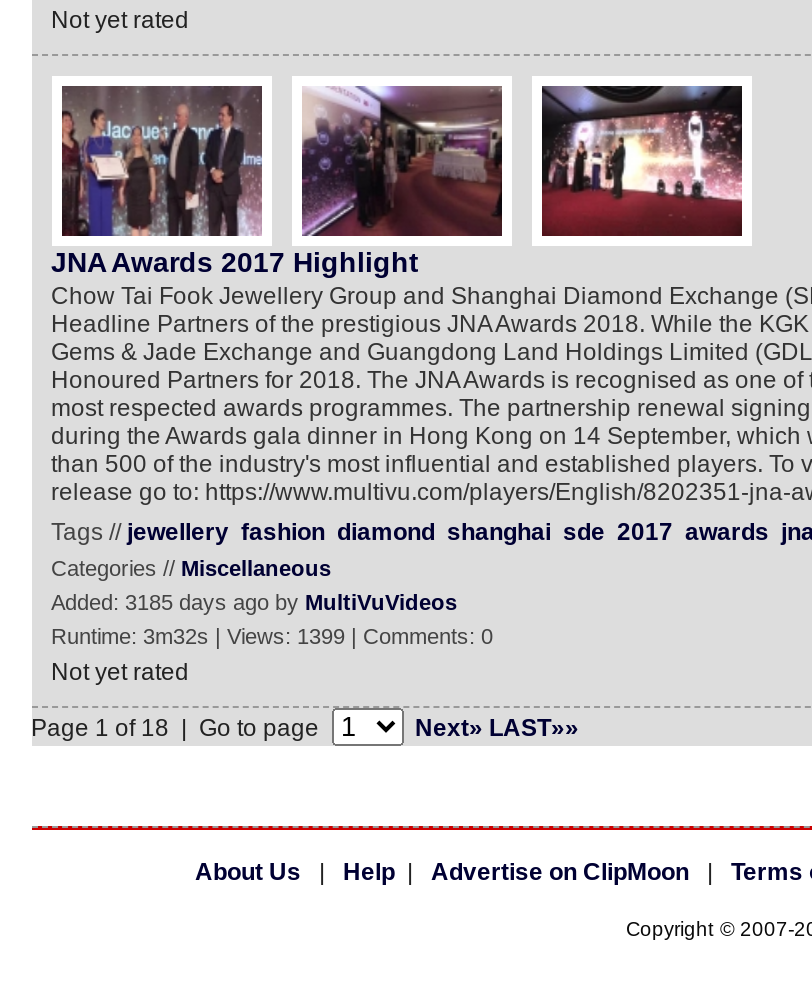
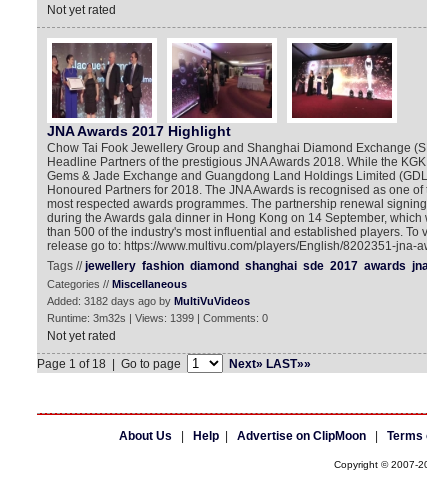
- Added: 3185 days ago by MultiVuVideos
+ Added: 3182 days ago by MultiVuVideos
